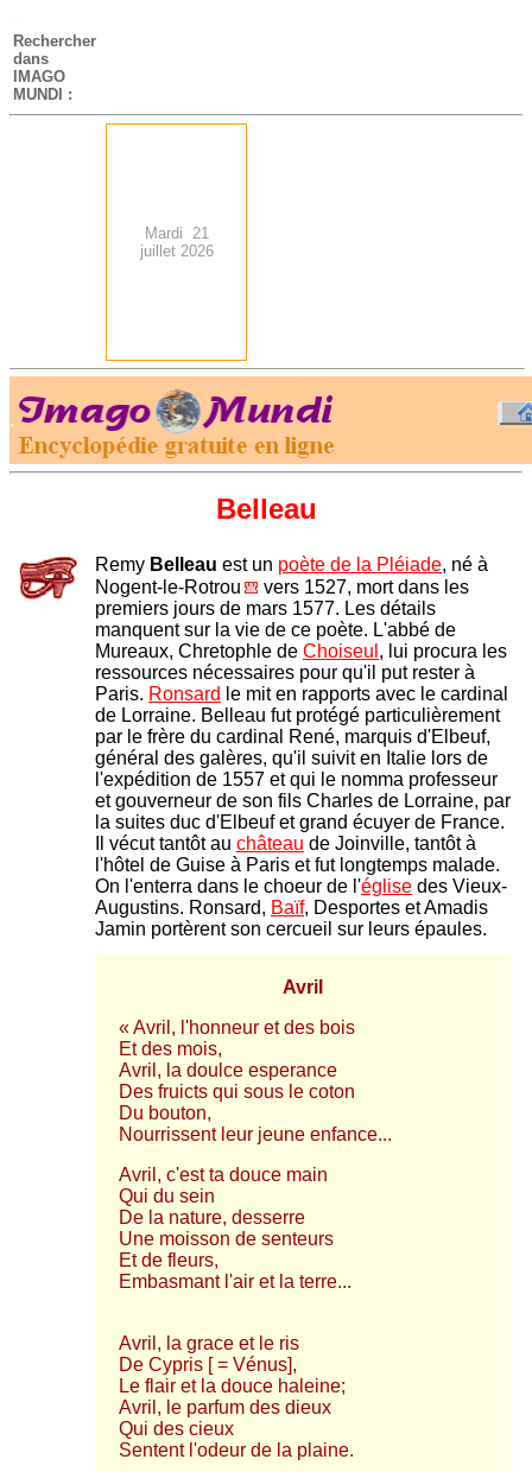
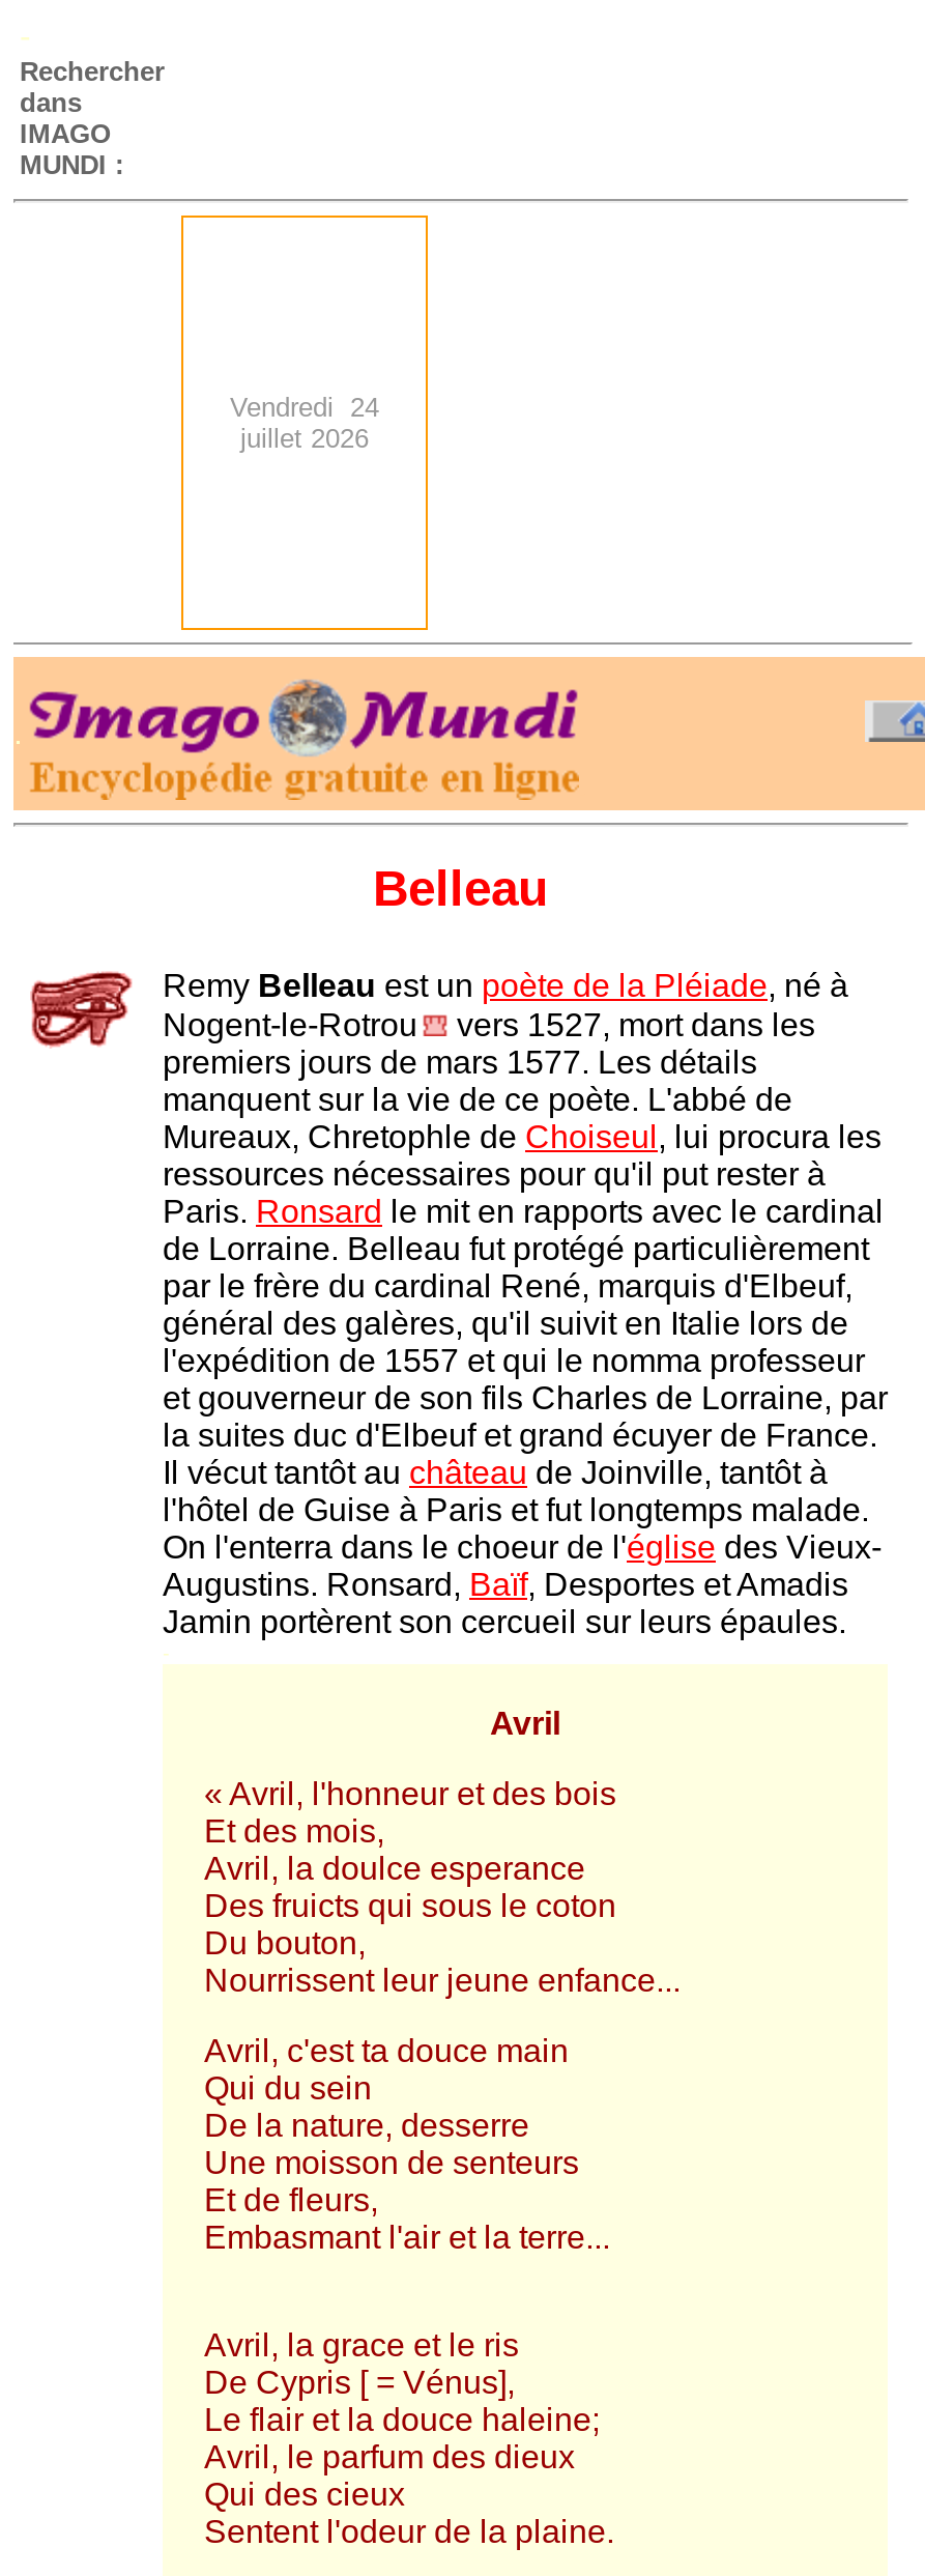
- Mardi 21
+ Vendredi 24
